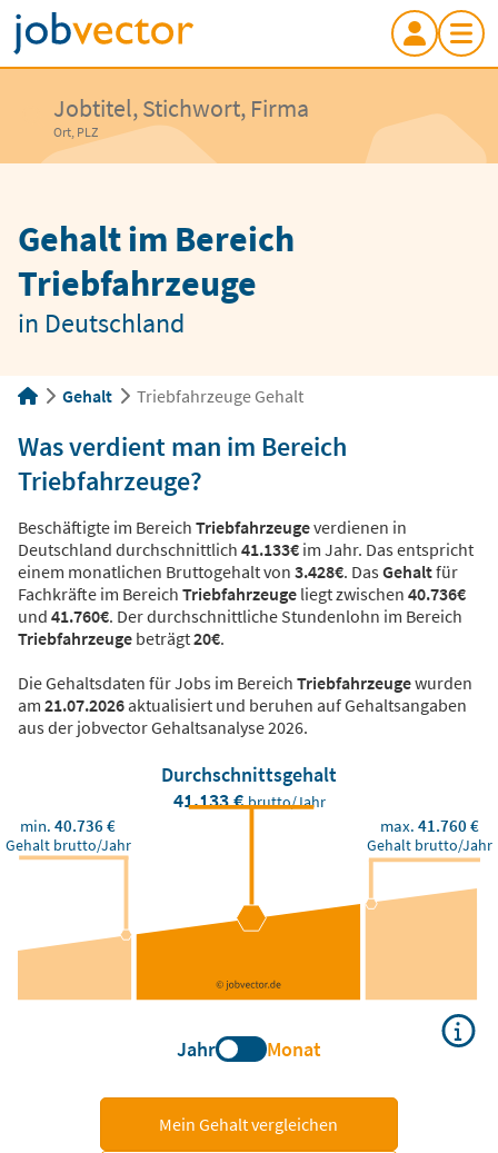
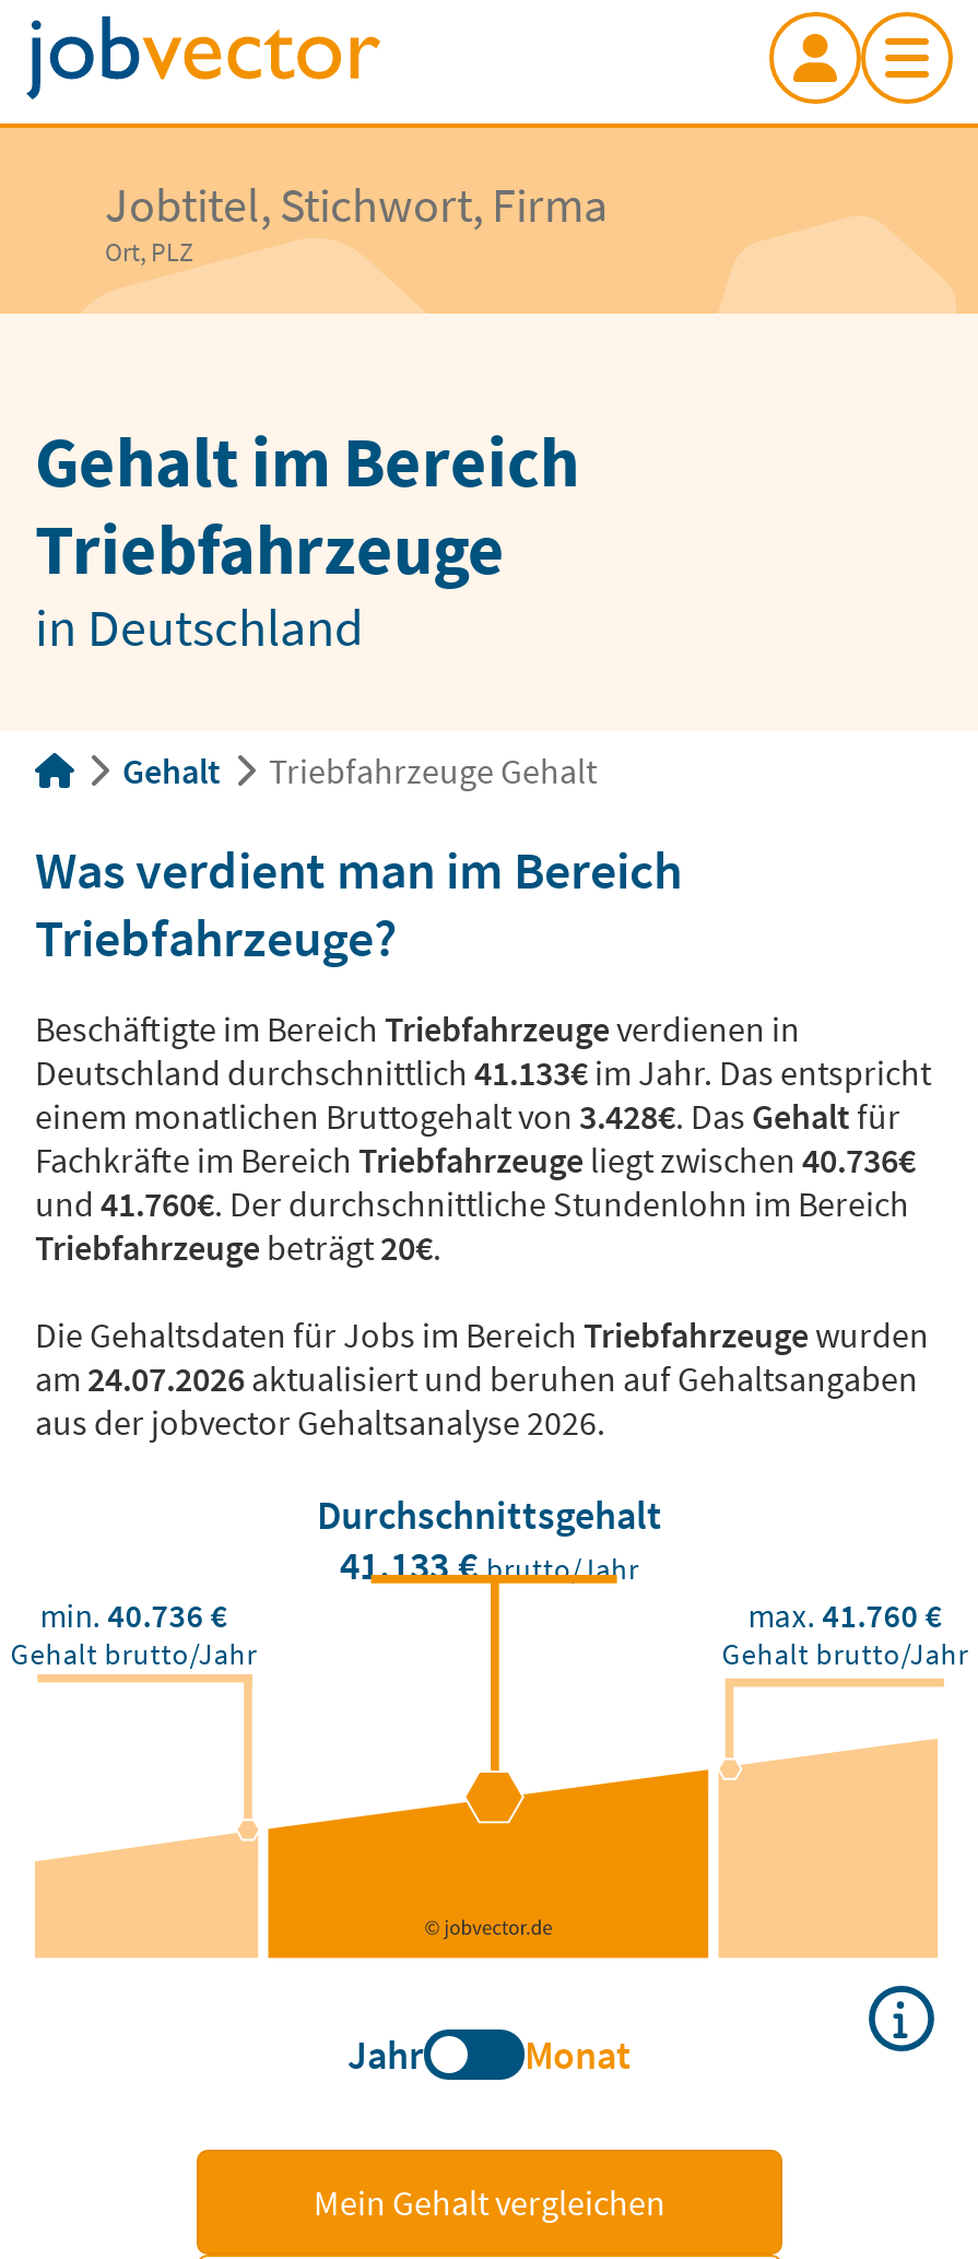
- am 21.07.2026 aktualisiert und beruhen auf Gehaltsangaben
+ am 24.07.2026 aktualisiert und beruhen auf Gehaltsangaben
